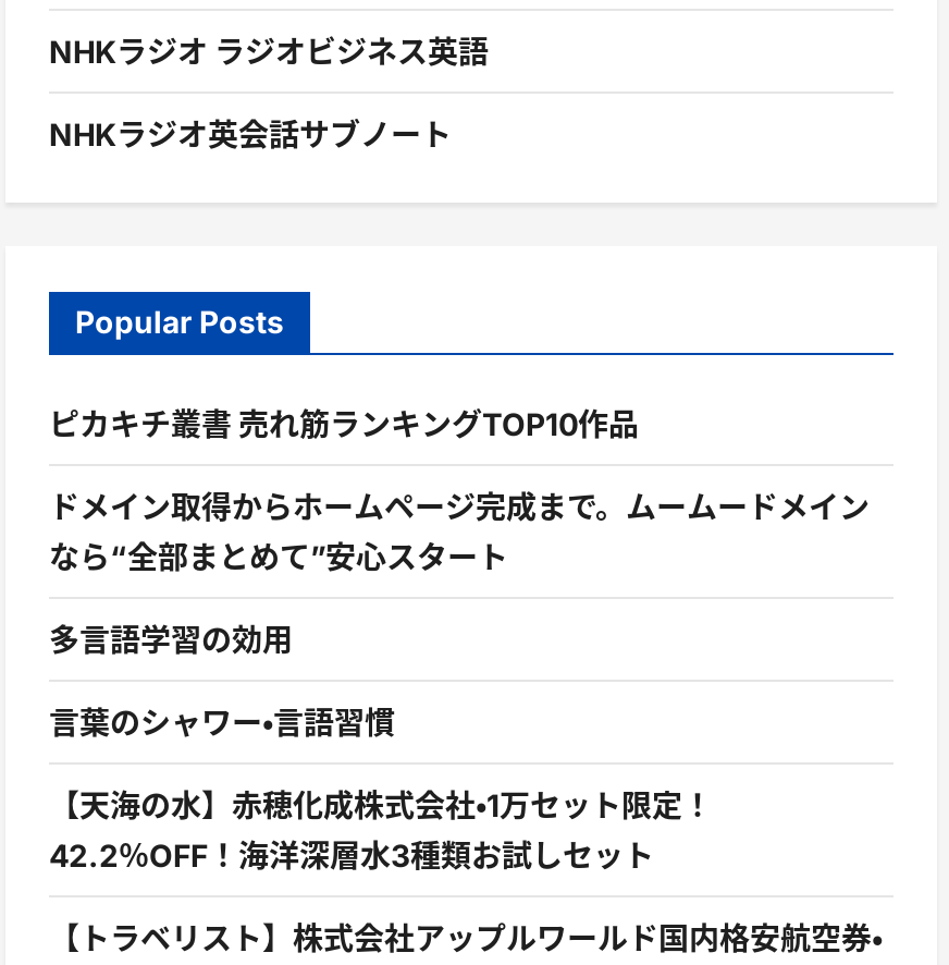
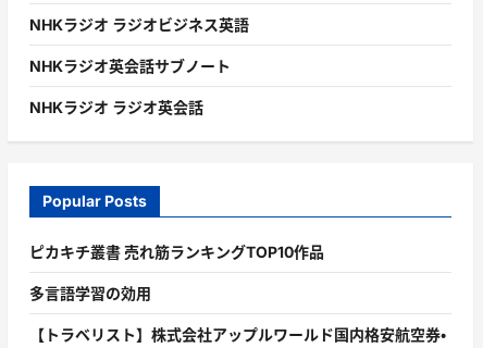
+ NHKラジオ ラジオ英会話

moved down: Popular Posts | ピカキチ叢書 売れ筋ランキングTOP10作品

- ドメイン取得からホームページ完成まで。ムームードメイン
- なら“全部まとめて”安心スタート

- 言葉のシャワー・言語習慣
- 【天海の水】赤穂化成株式会社・1万セット限定！
- 42.2％OFF！海洋深層水3種類お試しセット
